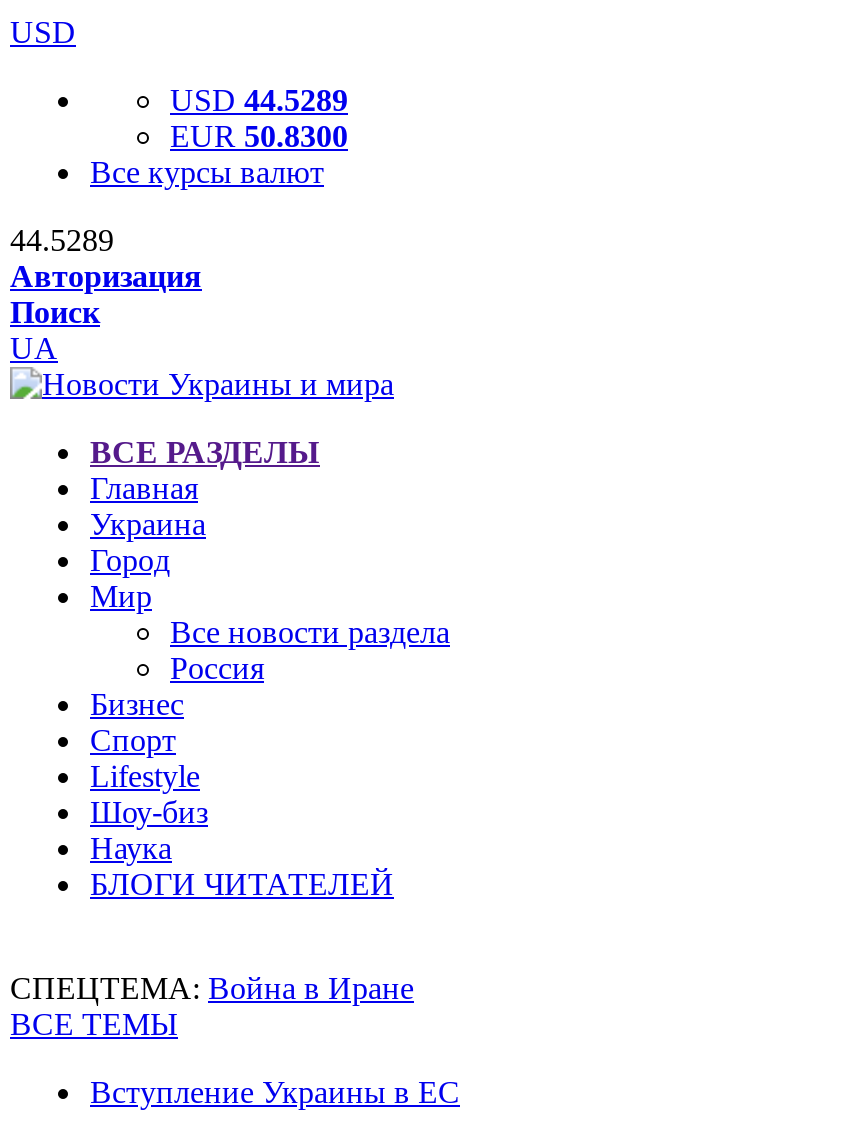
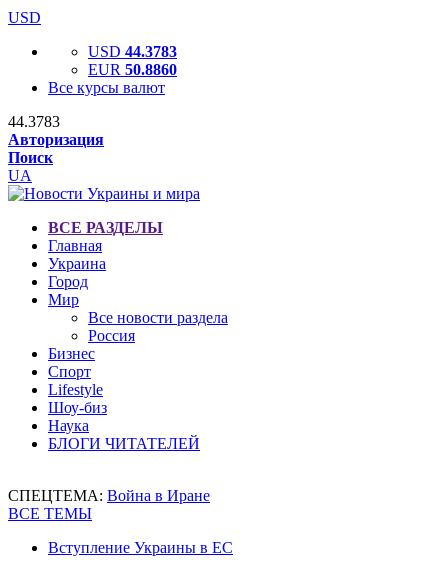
- USD 44.5289
+ USD 44.3783

- EUR 50.8300
+ EUR 50.8860

- 44.5289
+ 44.3783
